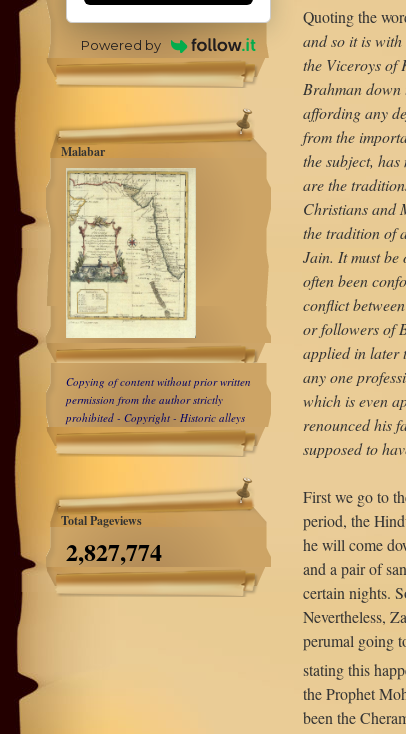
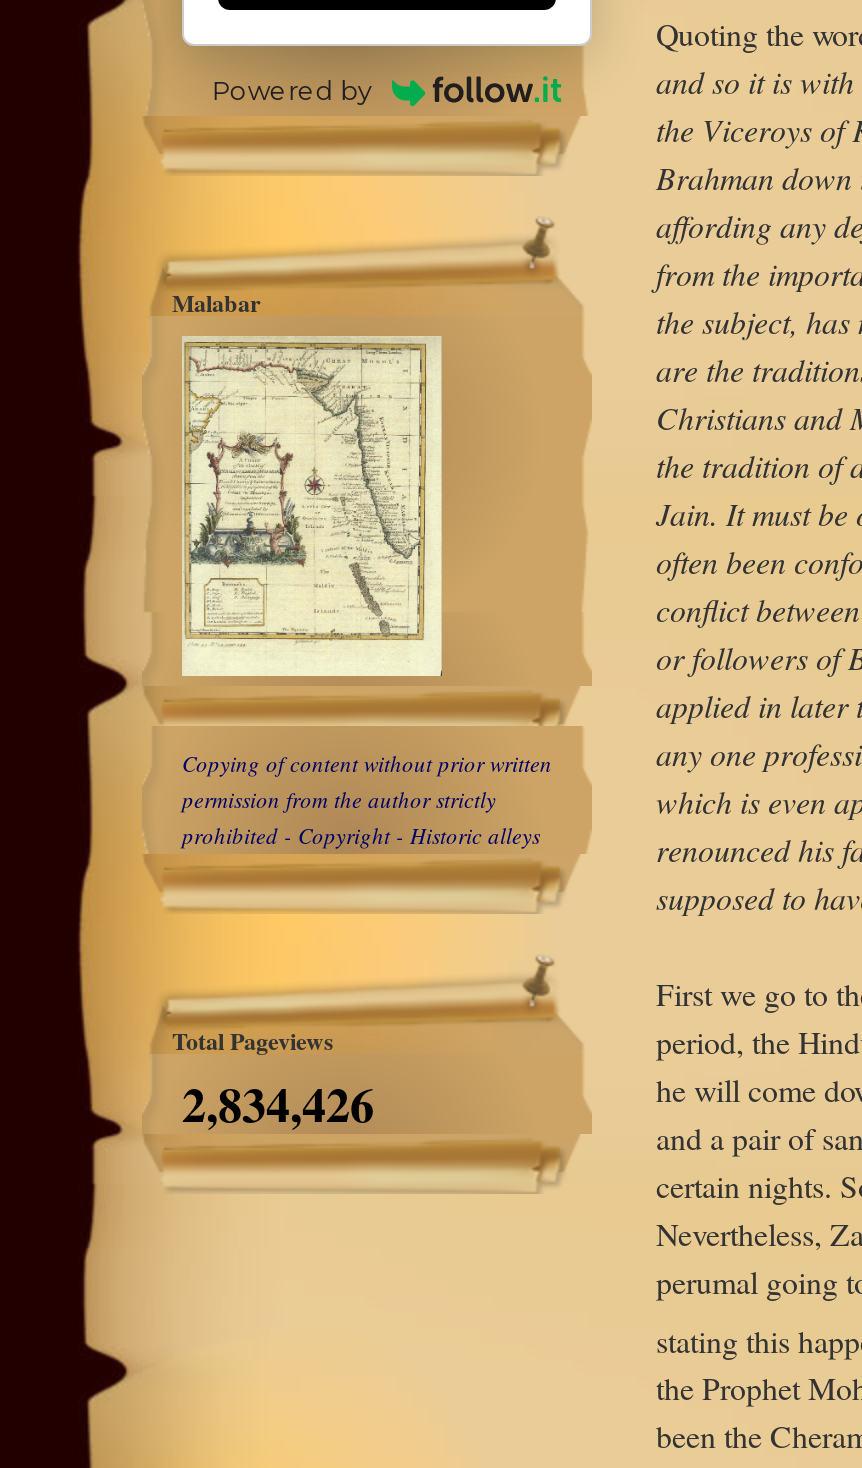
- 2,827,774
+ 2,834,426
